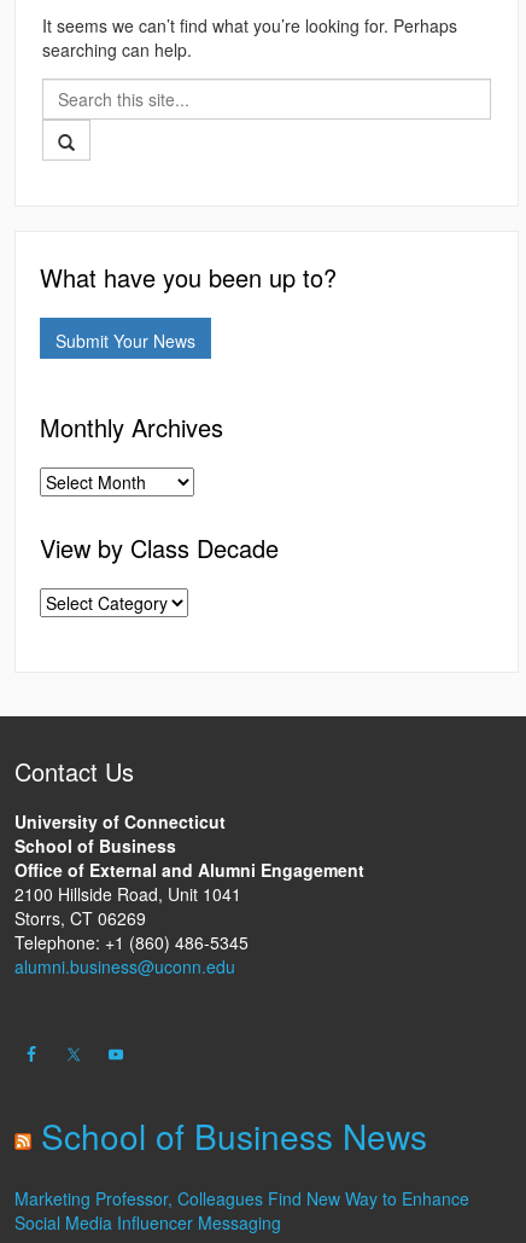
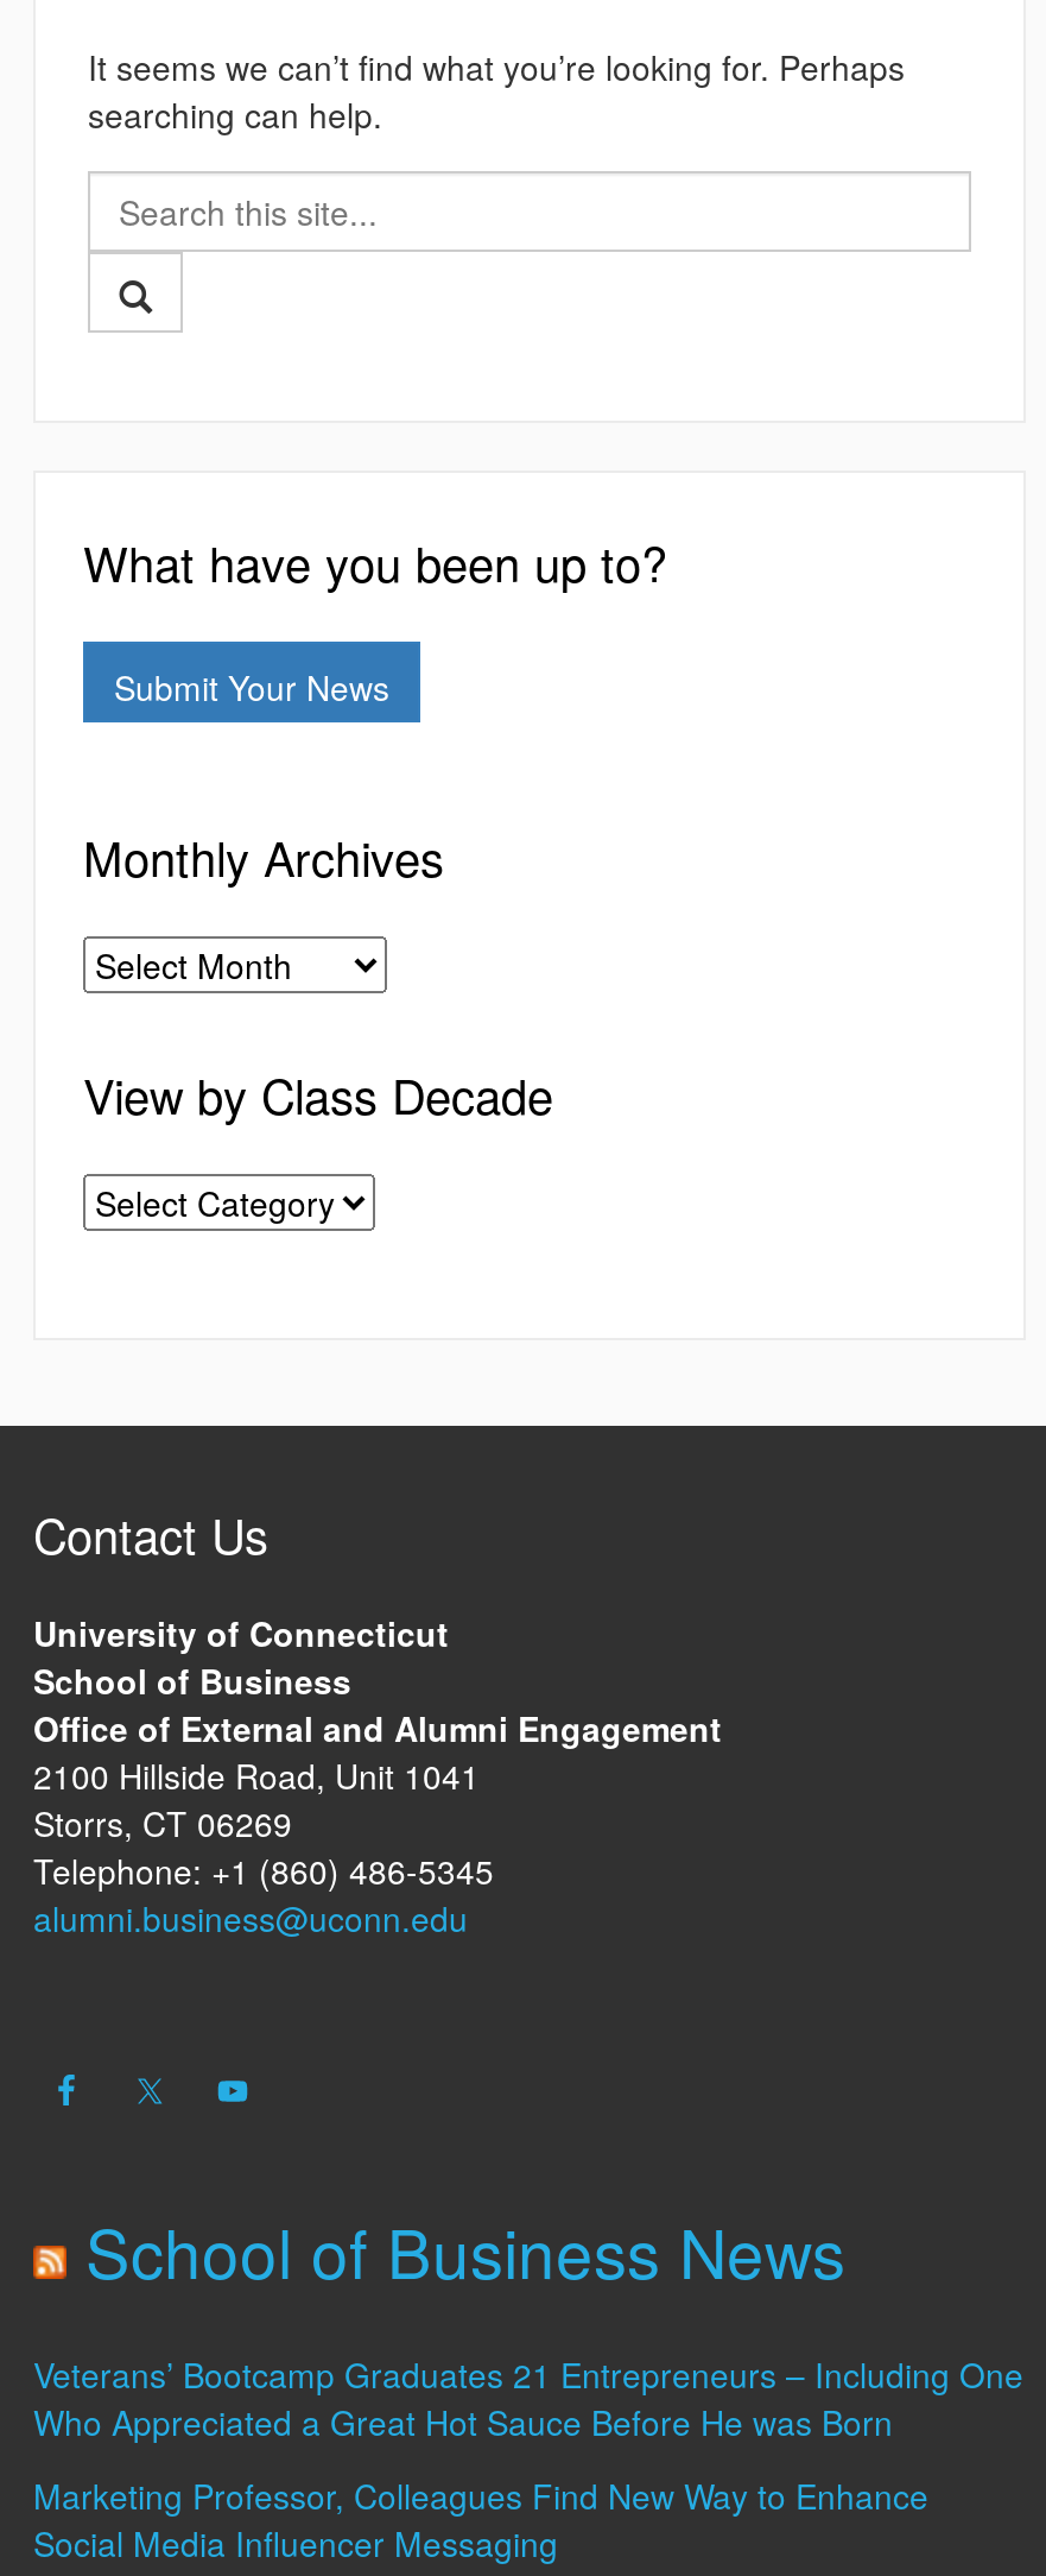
+ Veterans’ Bootcamp Graduates 21 Entrepreneurs – Including One
+ Who Appreciated a Great Hot Sauce Before He was Born
